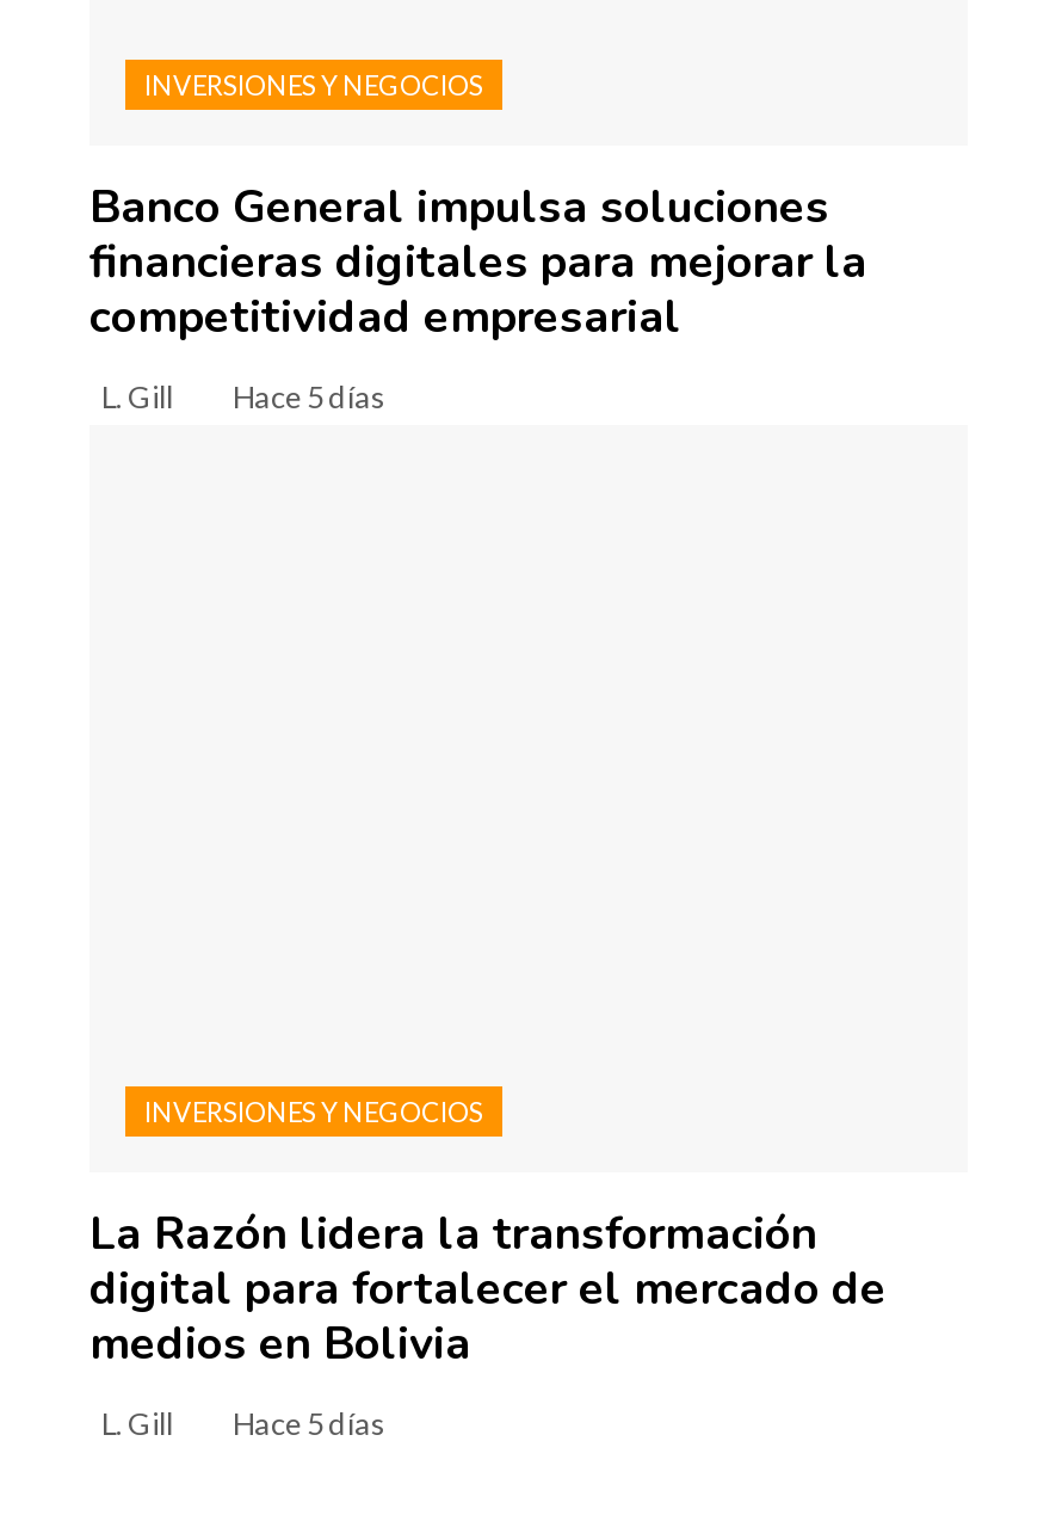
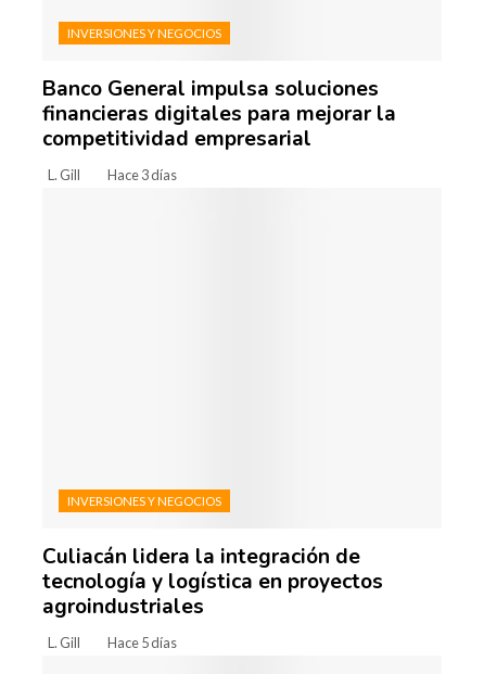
- L. Gill Hace 5 días
+ L. Gill Hace 3 días

- La Razón lidera la transformación
- digital para fortalecer el mercado de
- medios en Bolivia
+ Culiacán lidera la integración de
+ tecnología y logística en proyectos
+ agroindustriales
